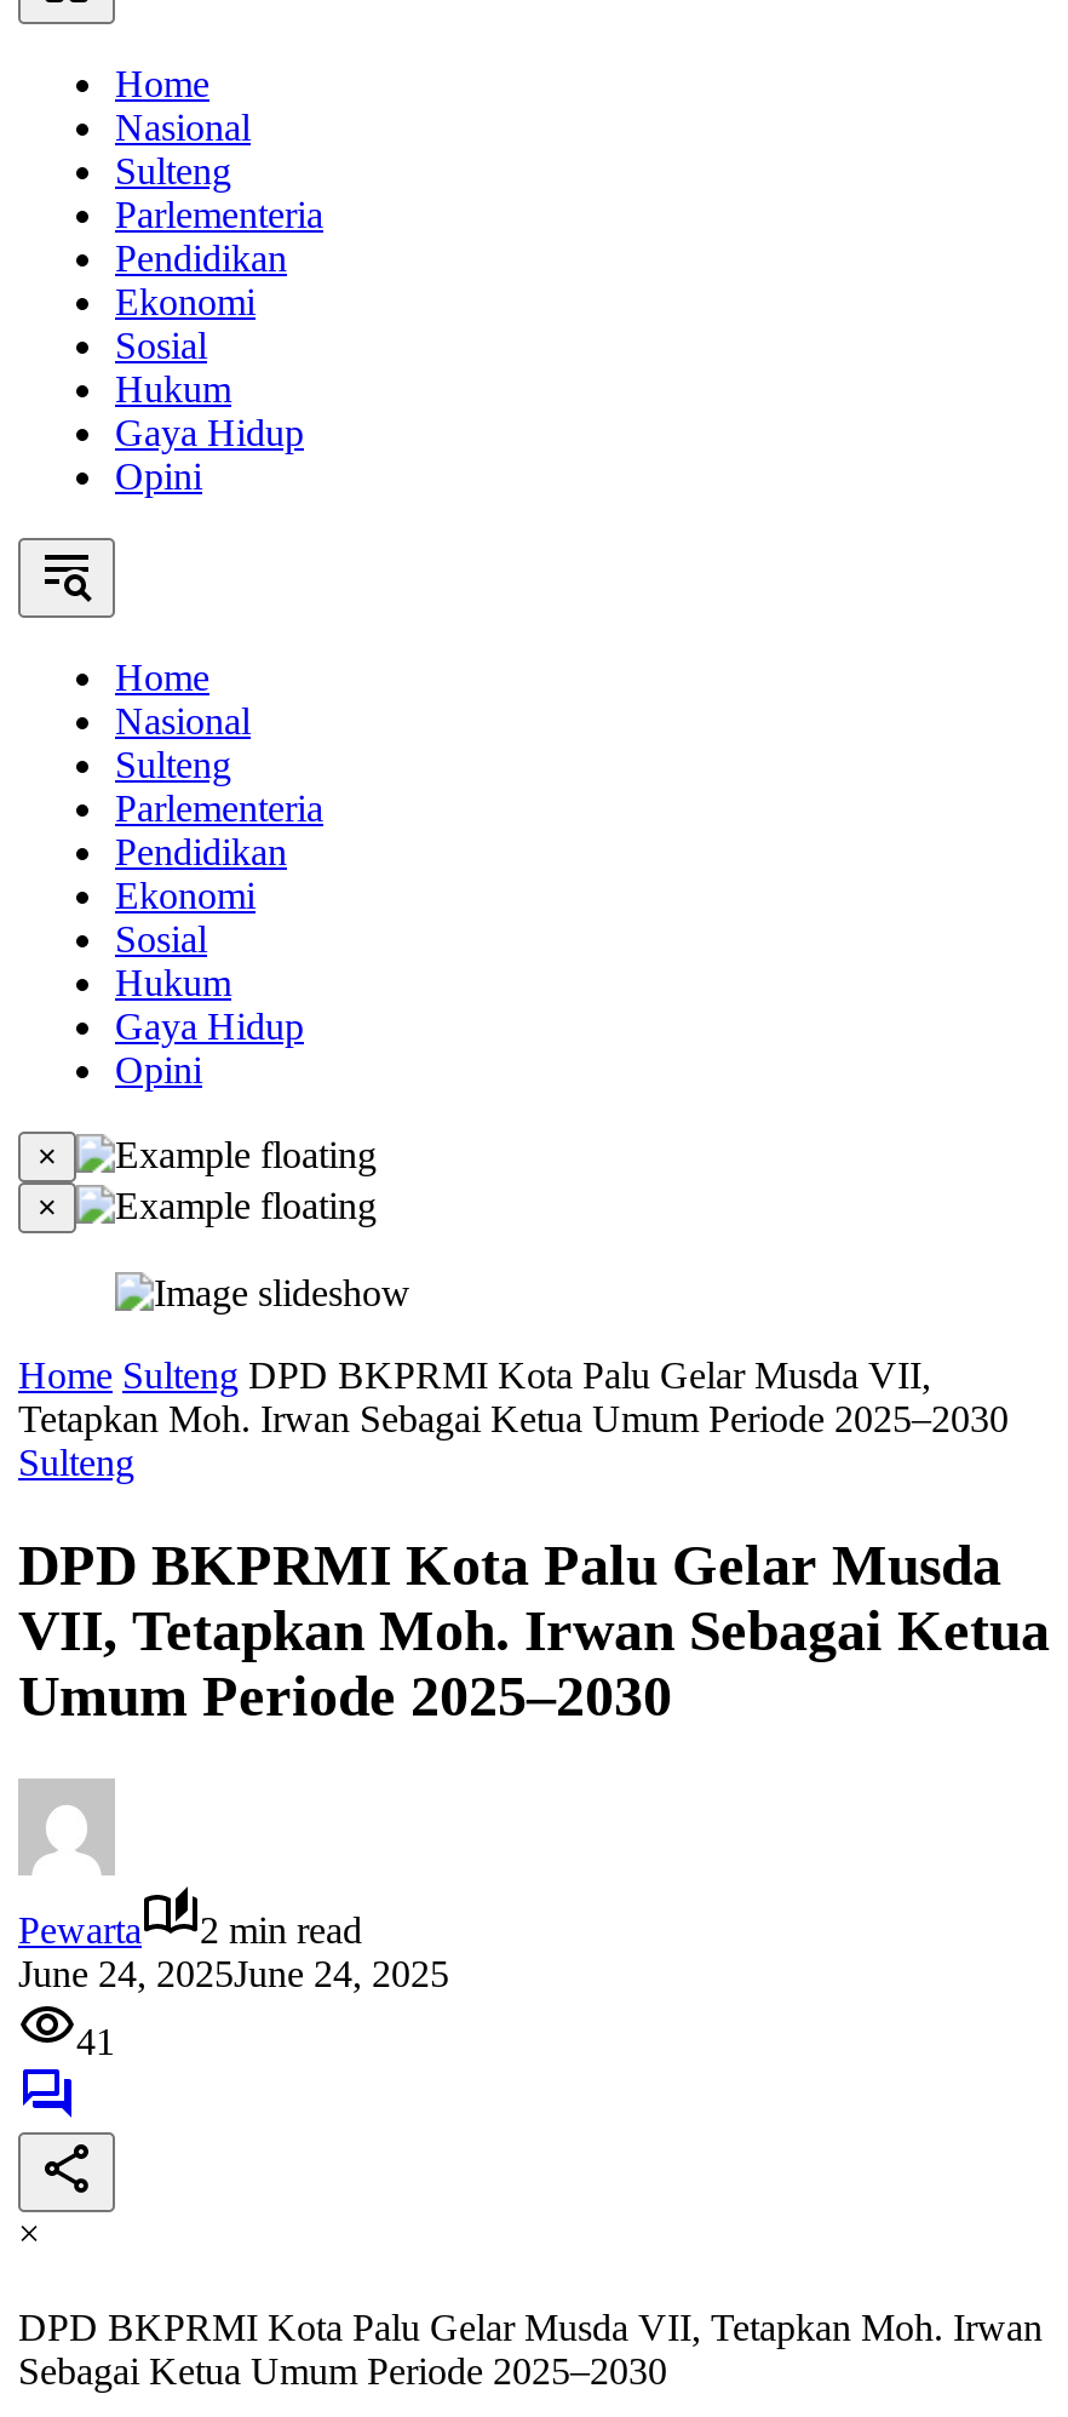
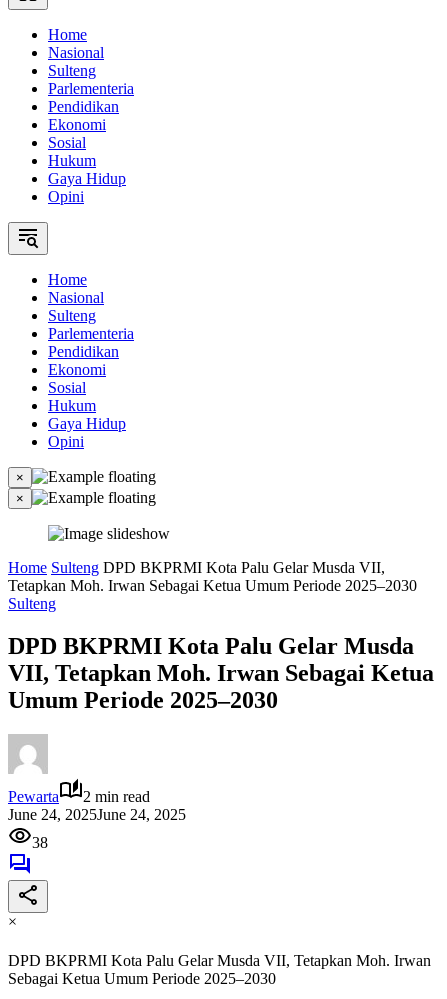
- 41
+ 38
